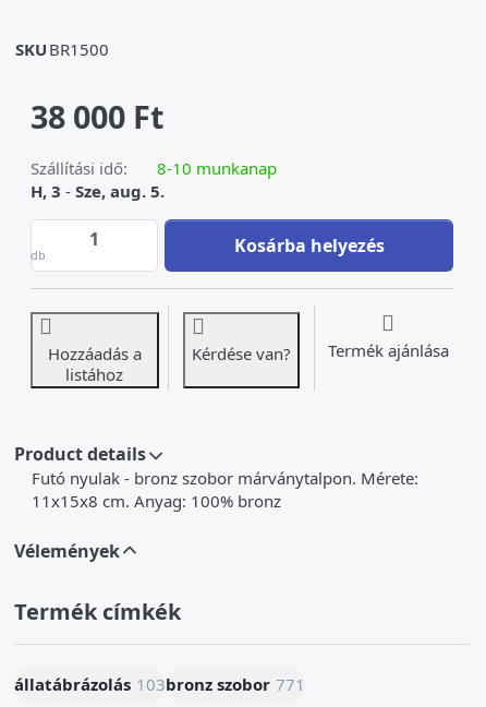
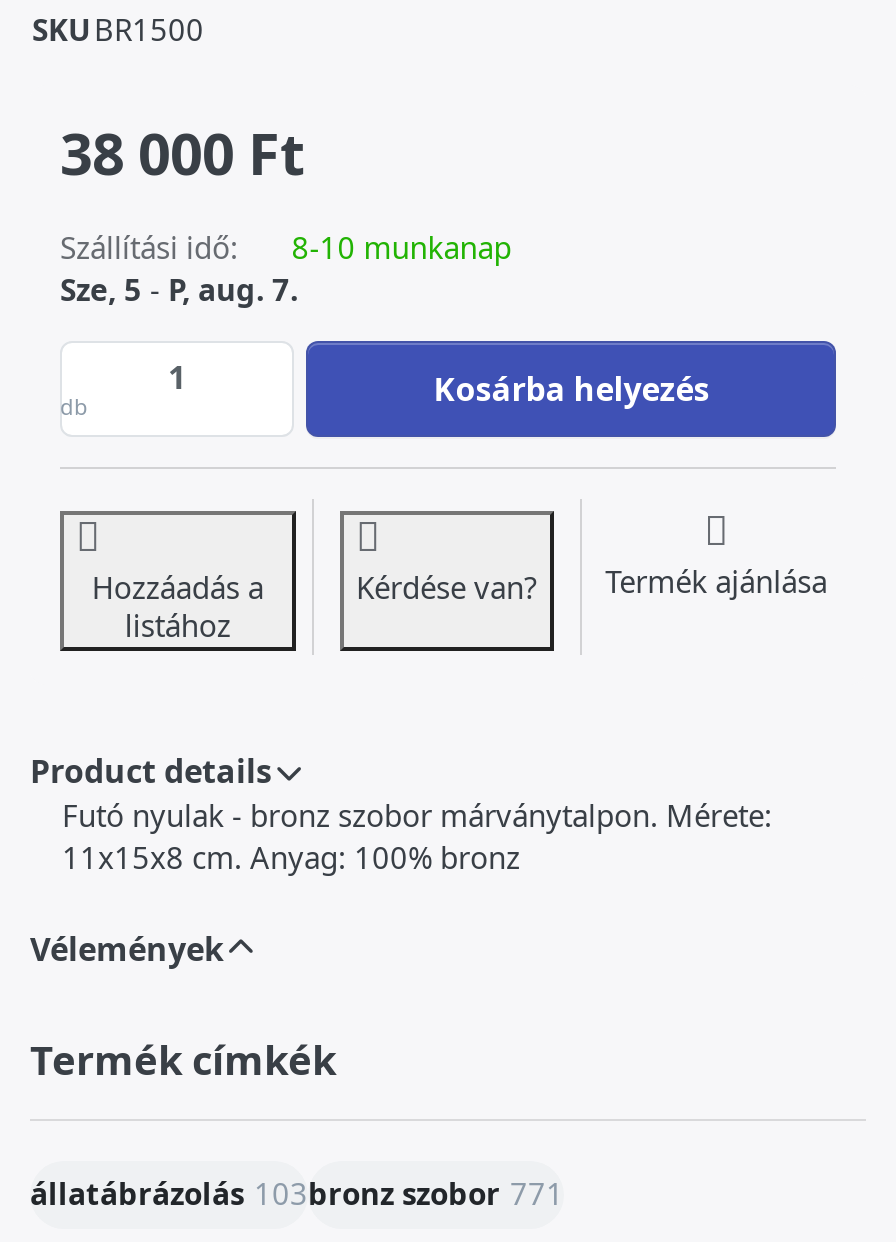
- H, 3 - Sze, aug. 5.
+ Sze, 5 - P, aug. 7.
